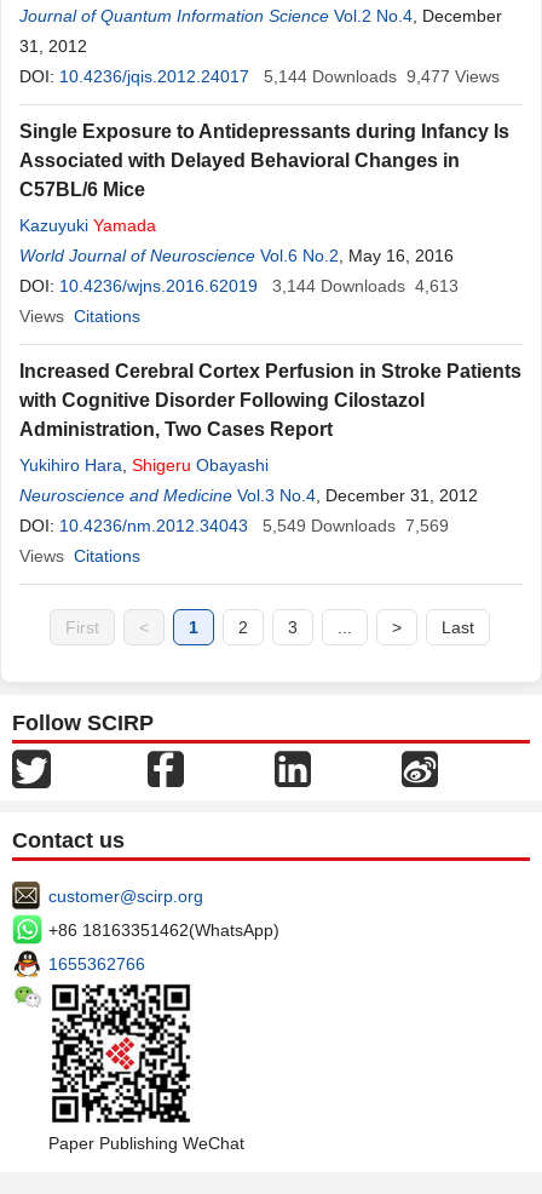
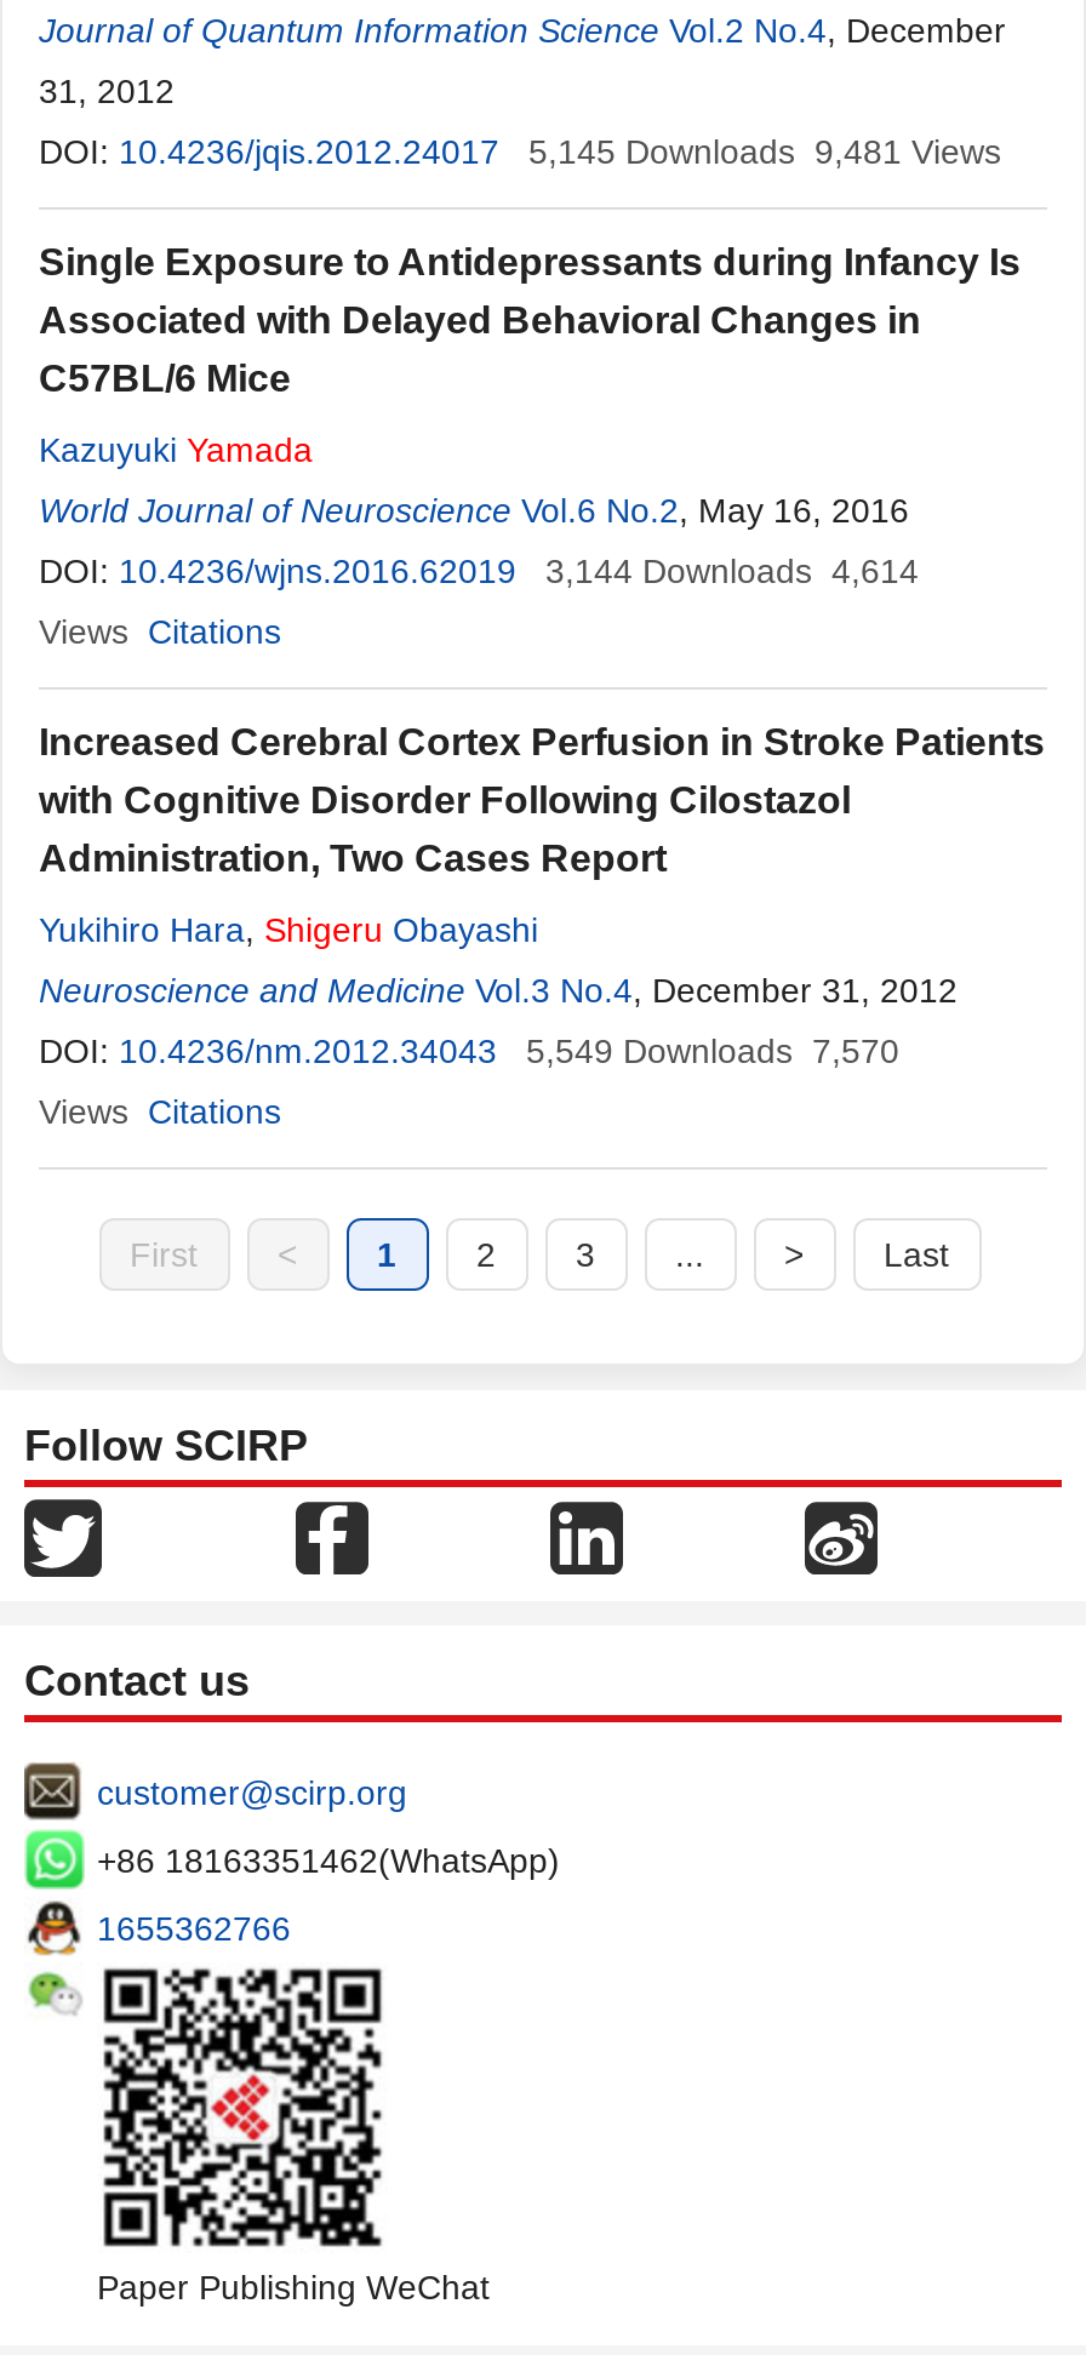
- 5,144 Downloads 9,477 Views
+ 5,145 Downloads 9,481 Views

- DOI: 10.4236/wjns.2016.62019 3,144 Downloads 4,613
+ DOI: 10.4236/wjns.2016.62019 3,144 Downloads 4,614

- DOI: 10.4236/nm.2012.34043 5,549 Downloads 7,569
+ DOI: 10.4236/nm.2012.34043 5,549 Downloads 7,570
